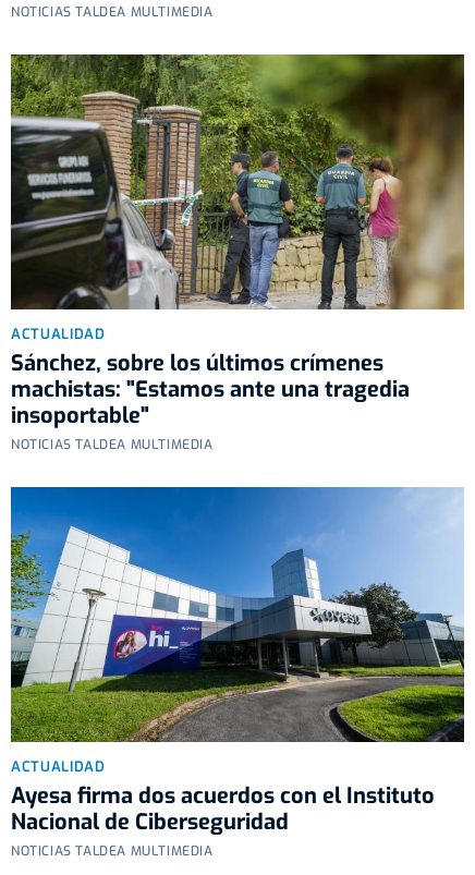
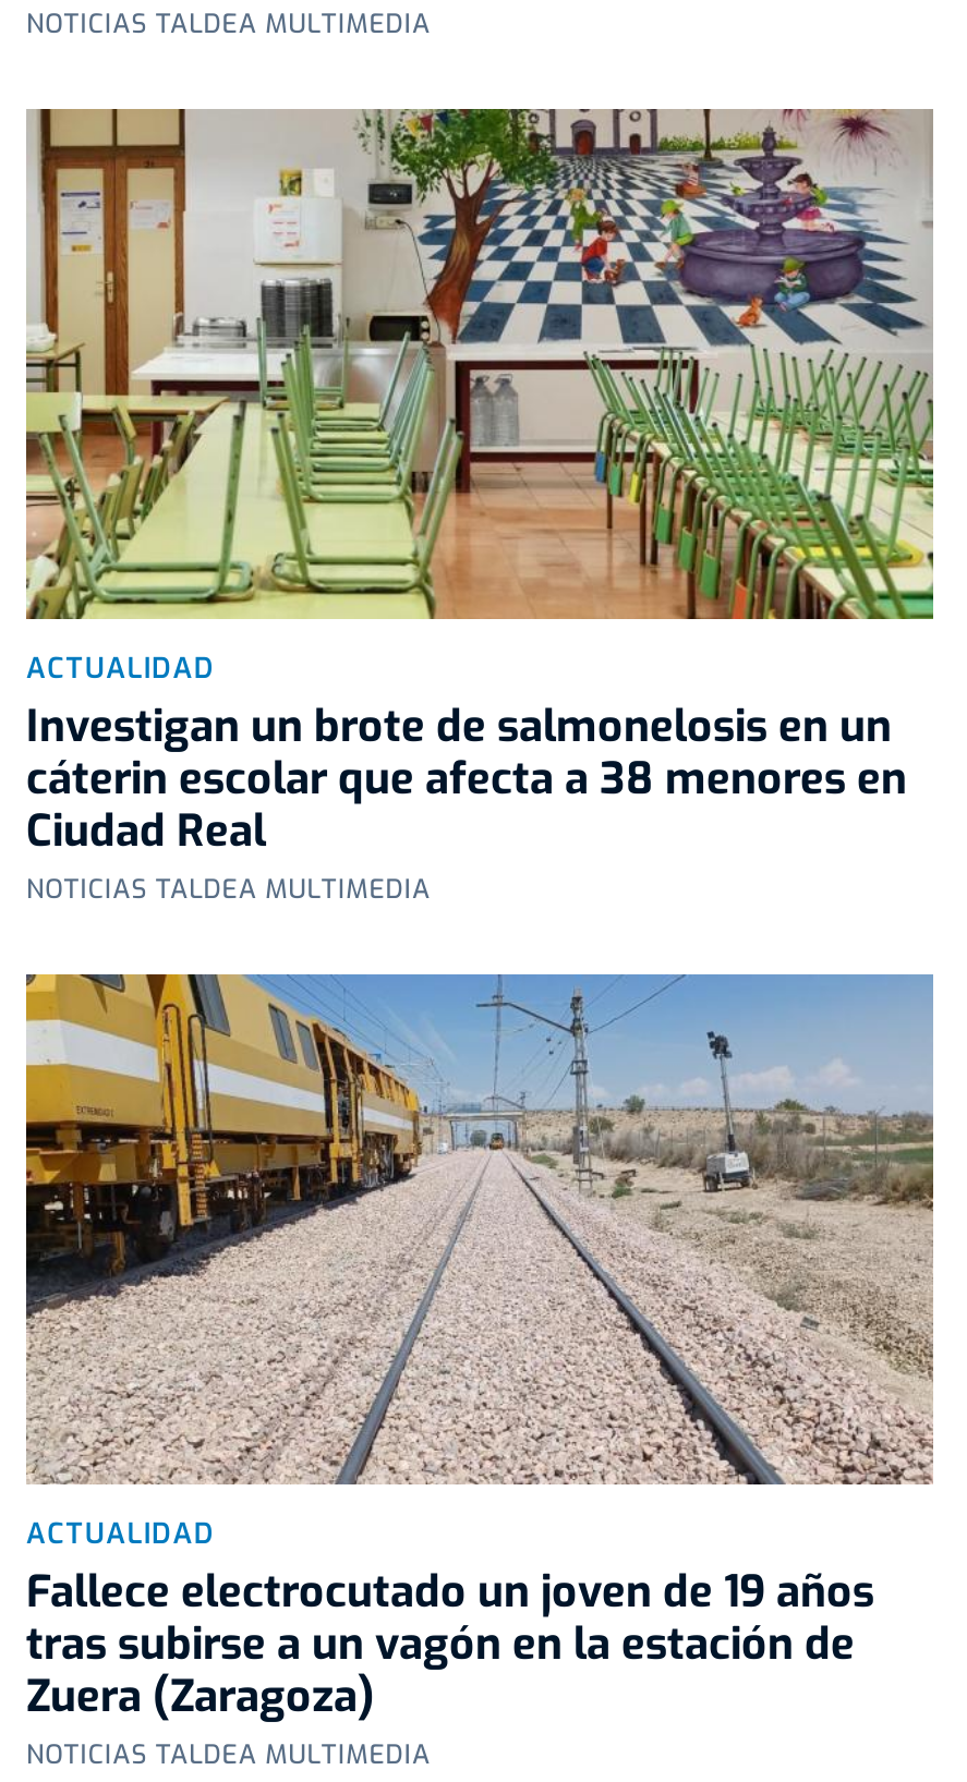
- [image]
- Sánchez, sobre los últimos crímenes
- machistas: "Estamos ante una tragedia
- insoportable"
+ [image]
+ Investigan un brote de salmonelosis en un
+ cáterin escolar que afecta a 38 menores en
+ Ciudad Real

- [image]
- Ayesa firma dos acuerdos con el Instituto
- Nacional de Ciberseguridad
+ [image]
+ Fallece electrocutado un joven de 19 años
+ tras subirse a un vagón en la estación de
+ Zuera (Zaragoza)
